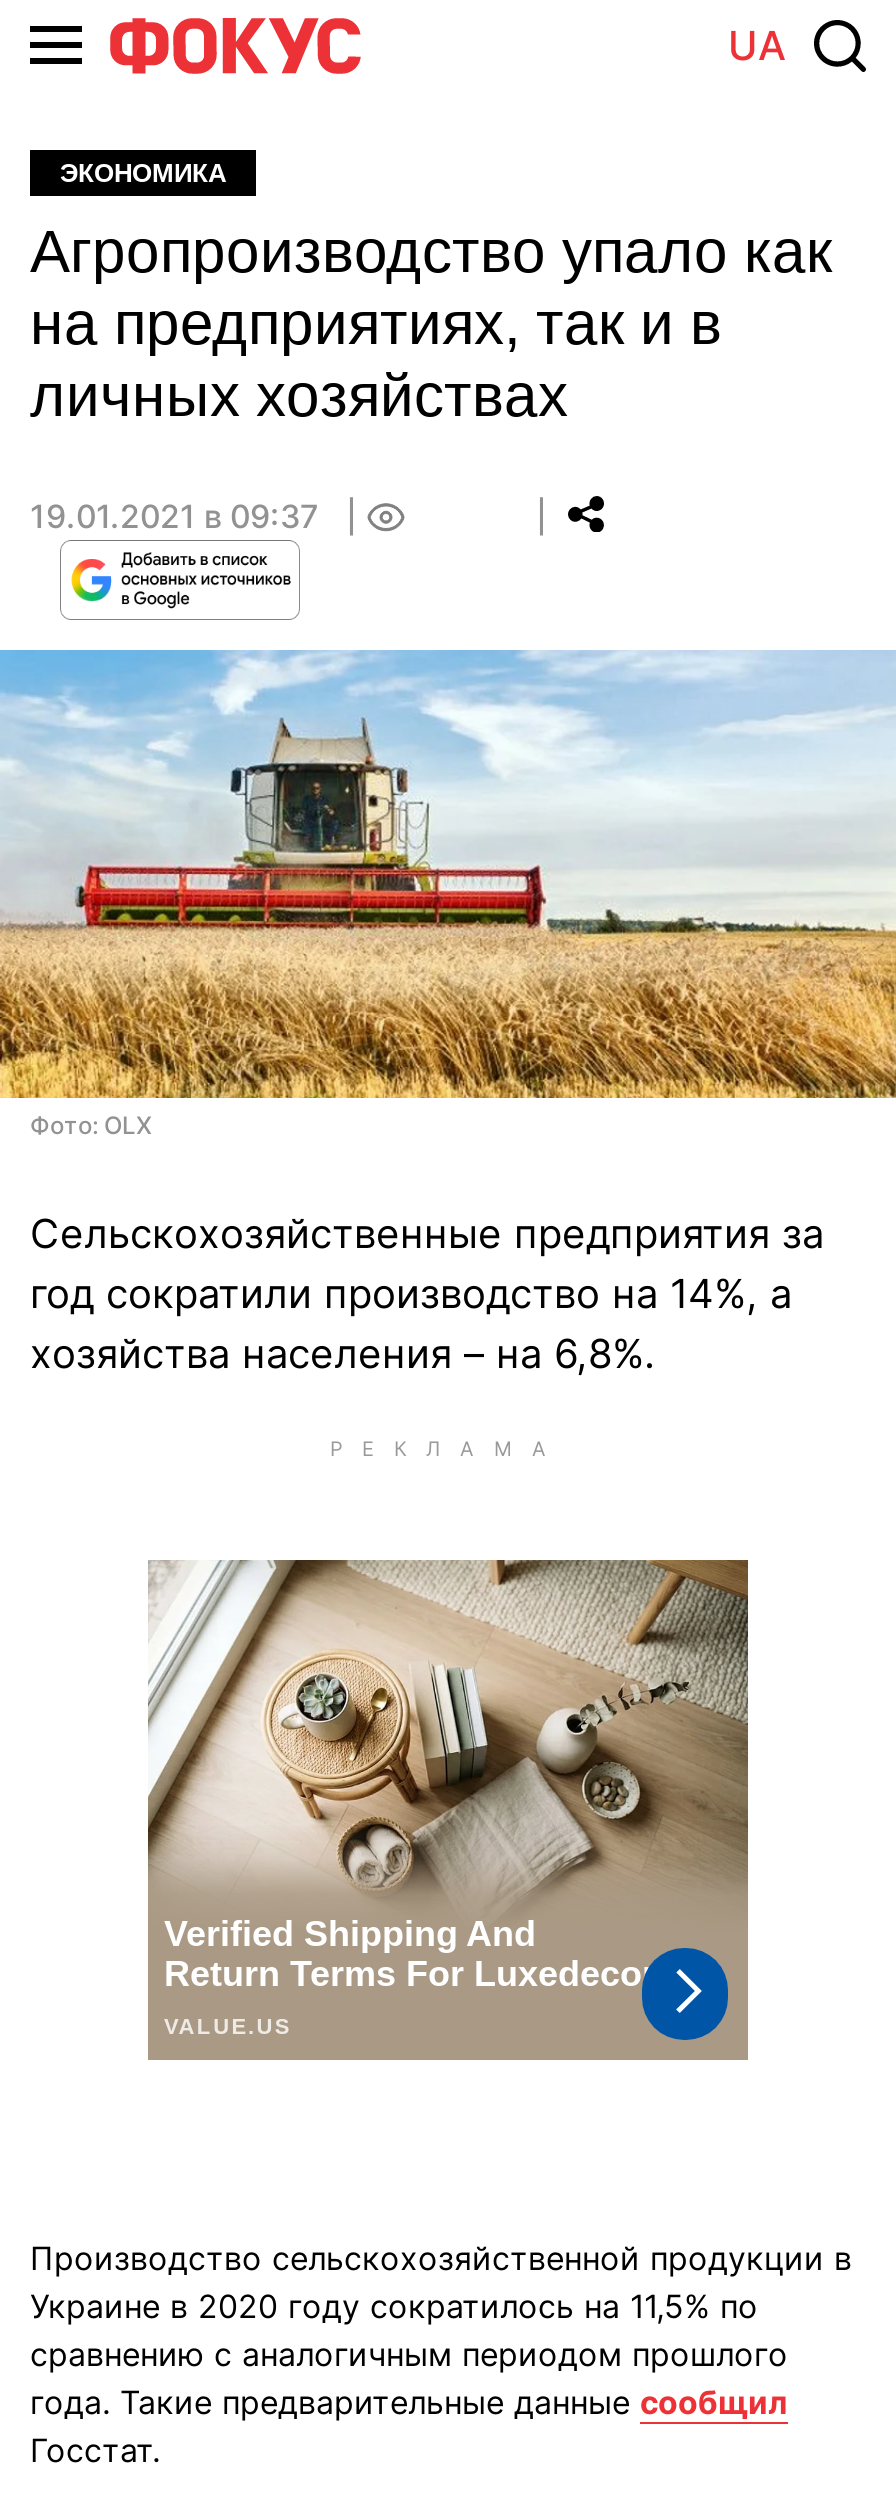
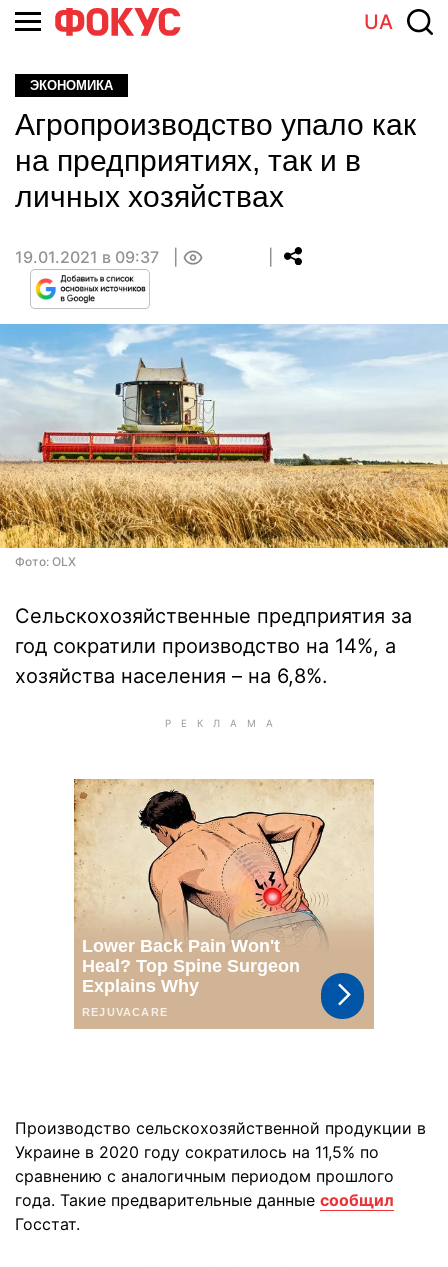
- [image]
+ [image]
